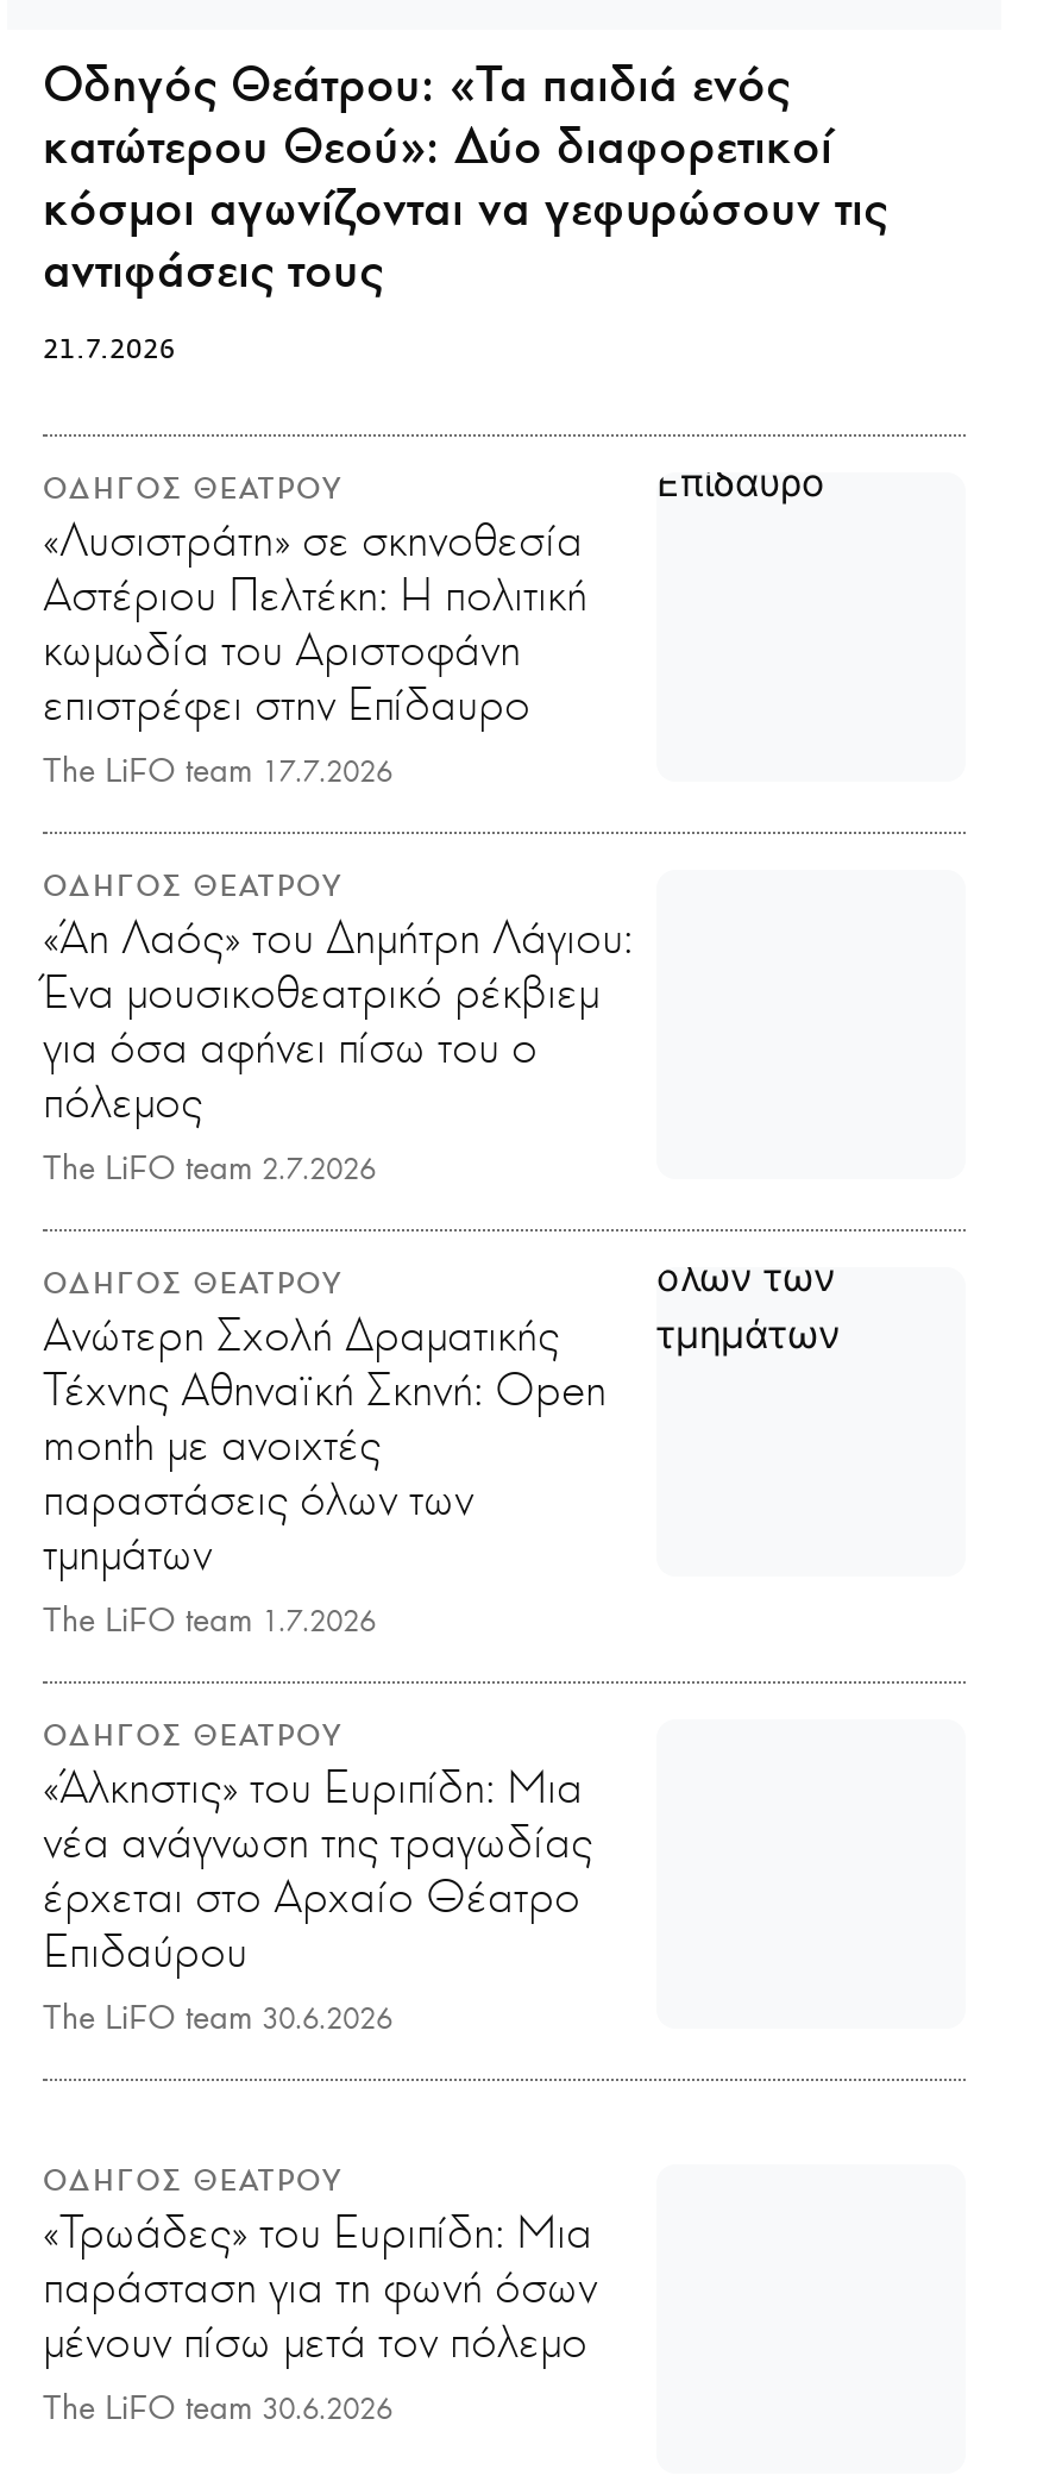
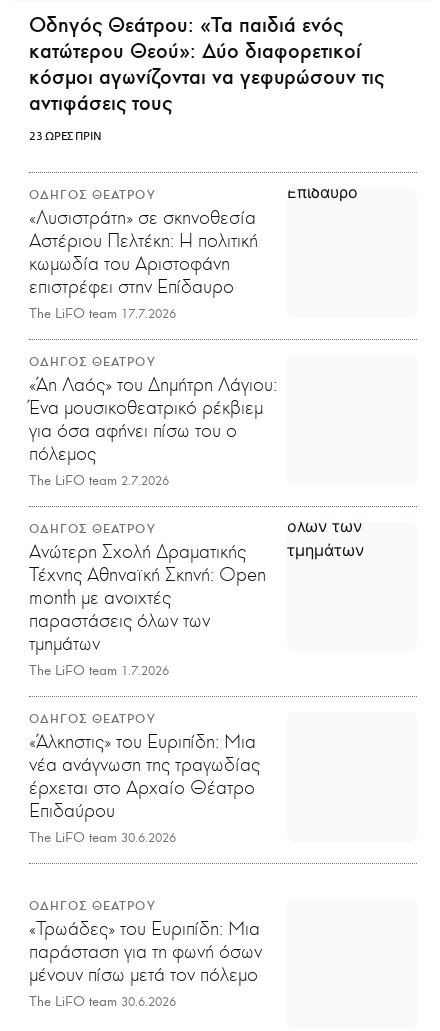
- 21.7.2026
+ 23 ΩΡΕΣ ΠΡΙΝ
